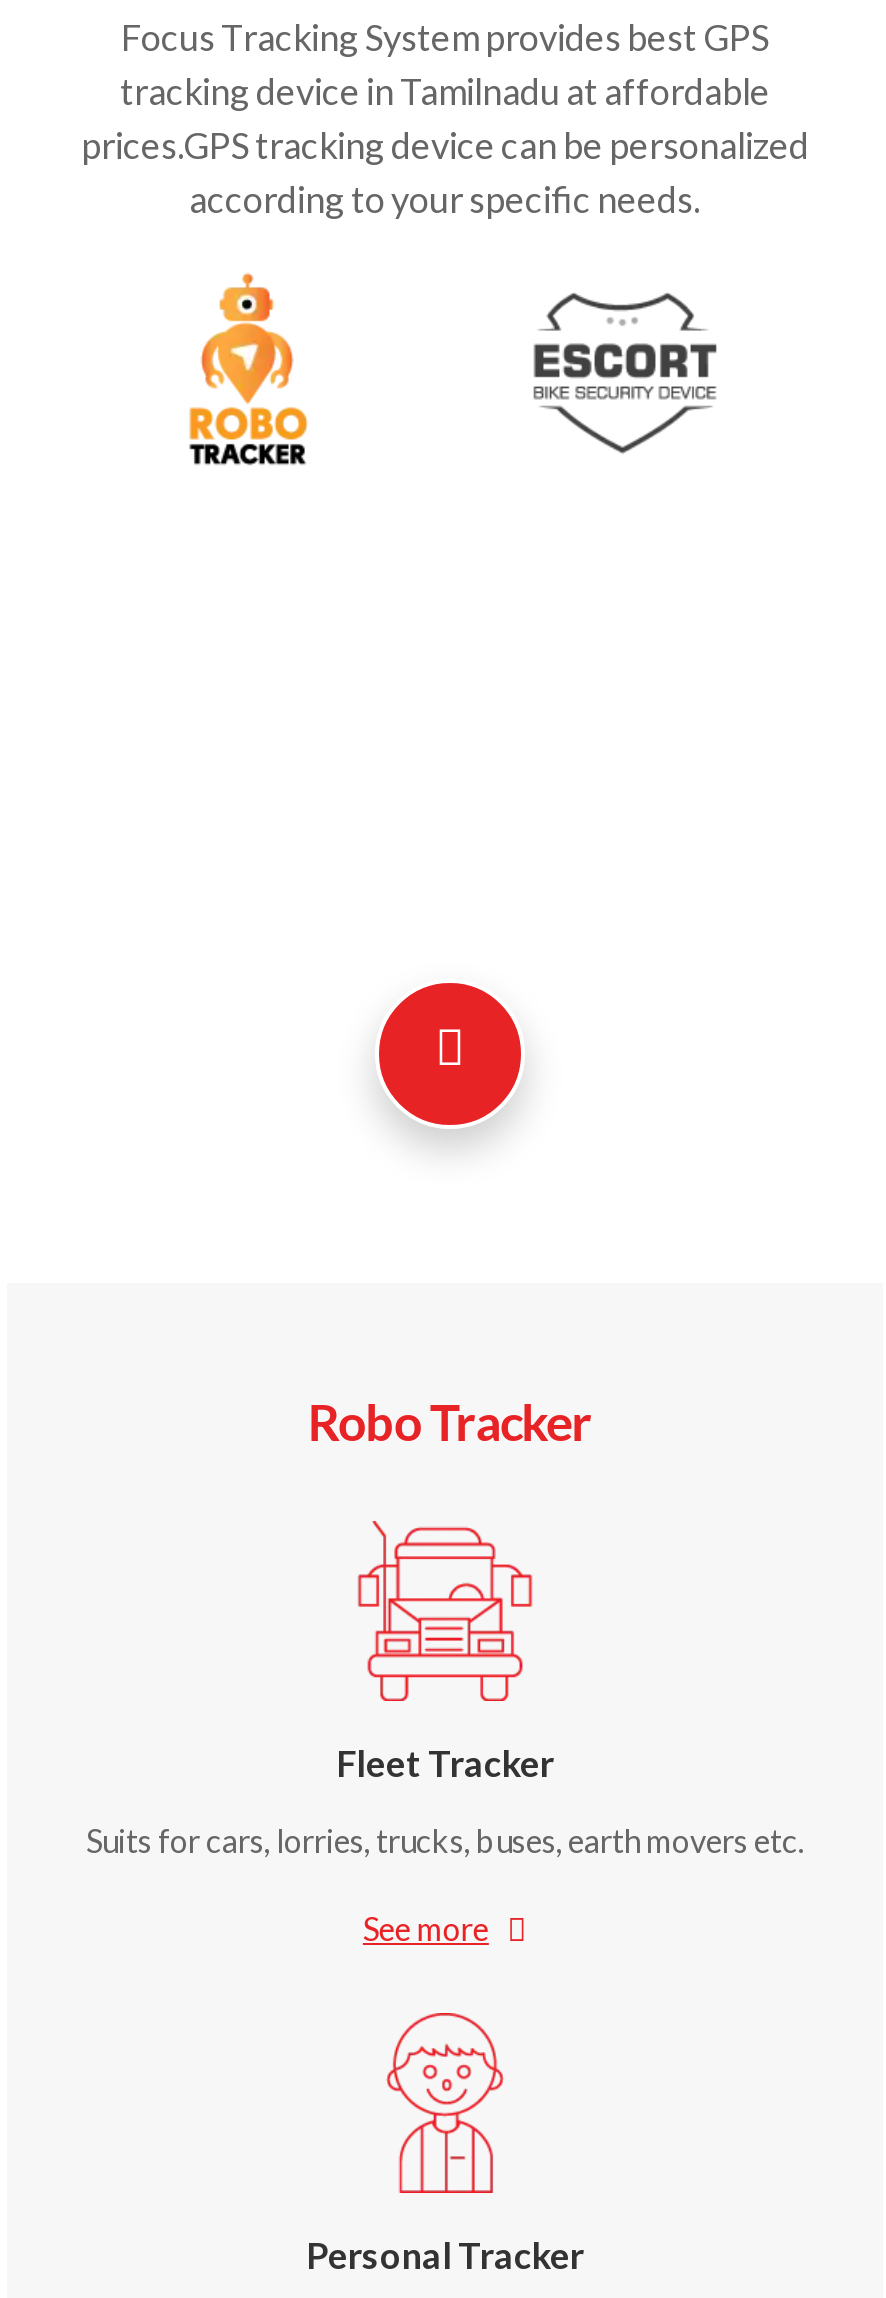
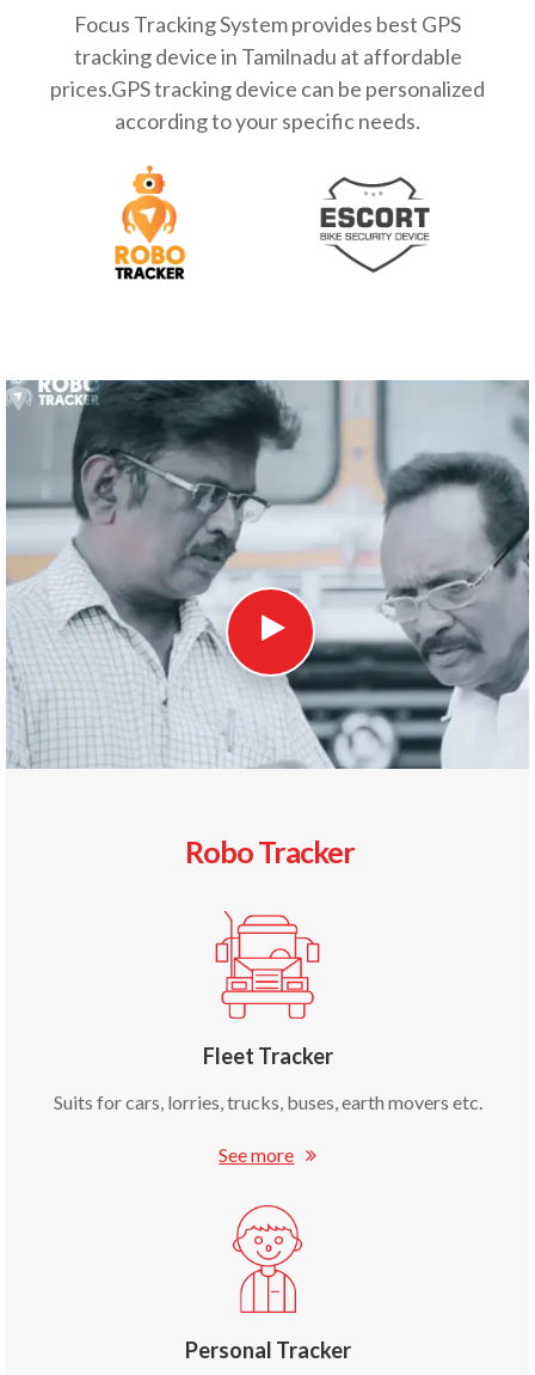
+ [image]
